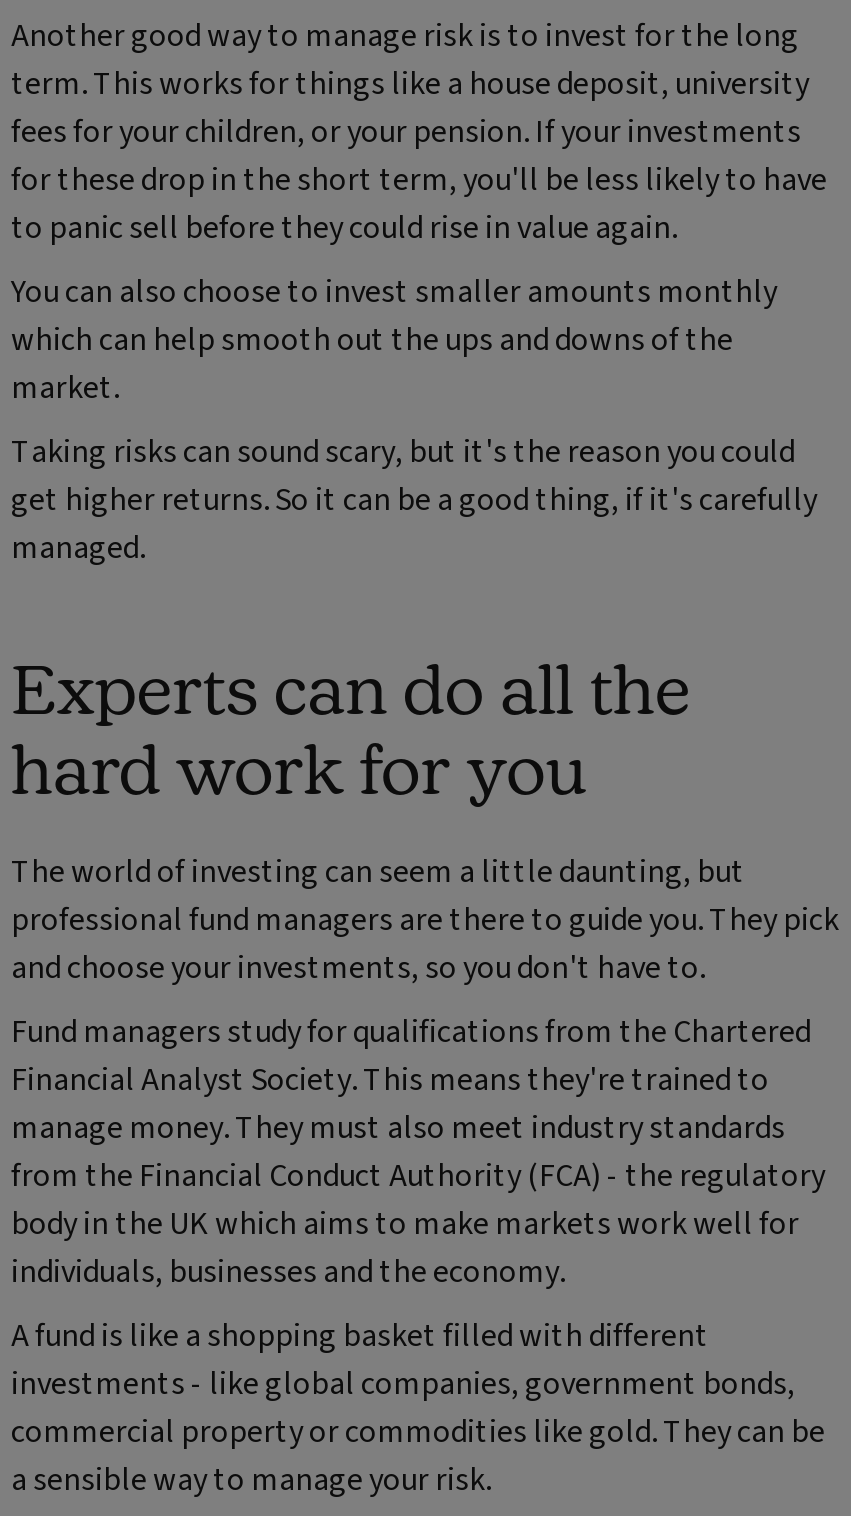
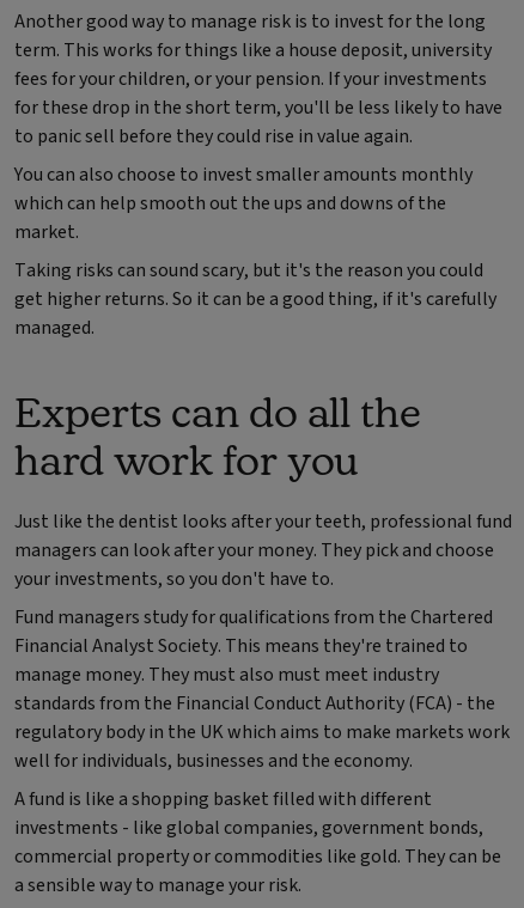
- The world of investing can seem a little daunting, but
- professional fund managers are there to guide you. They pick
- and choose your investments, so you don't have to.
+ Just like the dentist looks after your teeth, professional fund
+ managers can look after your money. They pick and choose
+ your investments, so you don't have to.

- manage money. They must also meet industry standards
- from the Financial Conduct Authority (FCA) - the regulatory
- body in the UK which aims to make markets work well for
- individuals, businesses and the economy.
+ manage money. They must also must meet industry
+ standards from the Financial Conduct Authority (FCA) - the
+ regulatory body in the UK which aims to make markets work
+ well for individuals, businesses and the economy.
